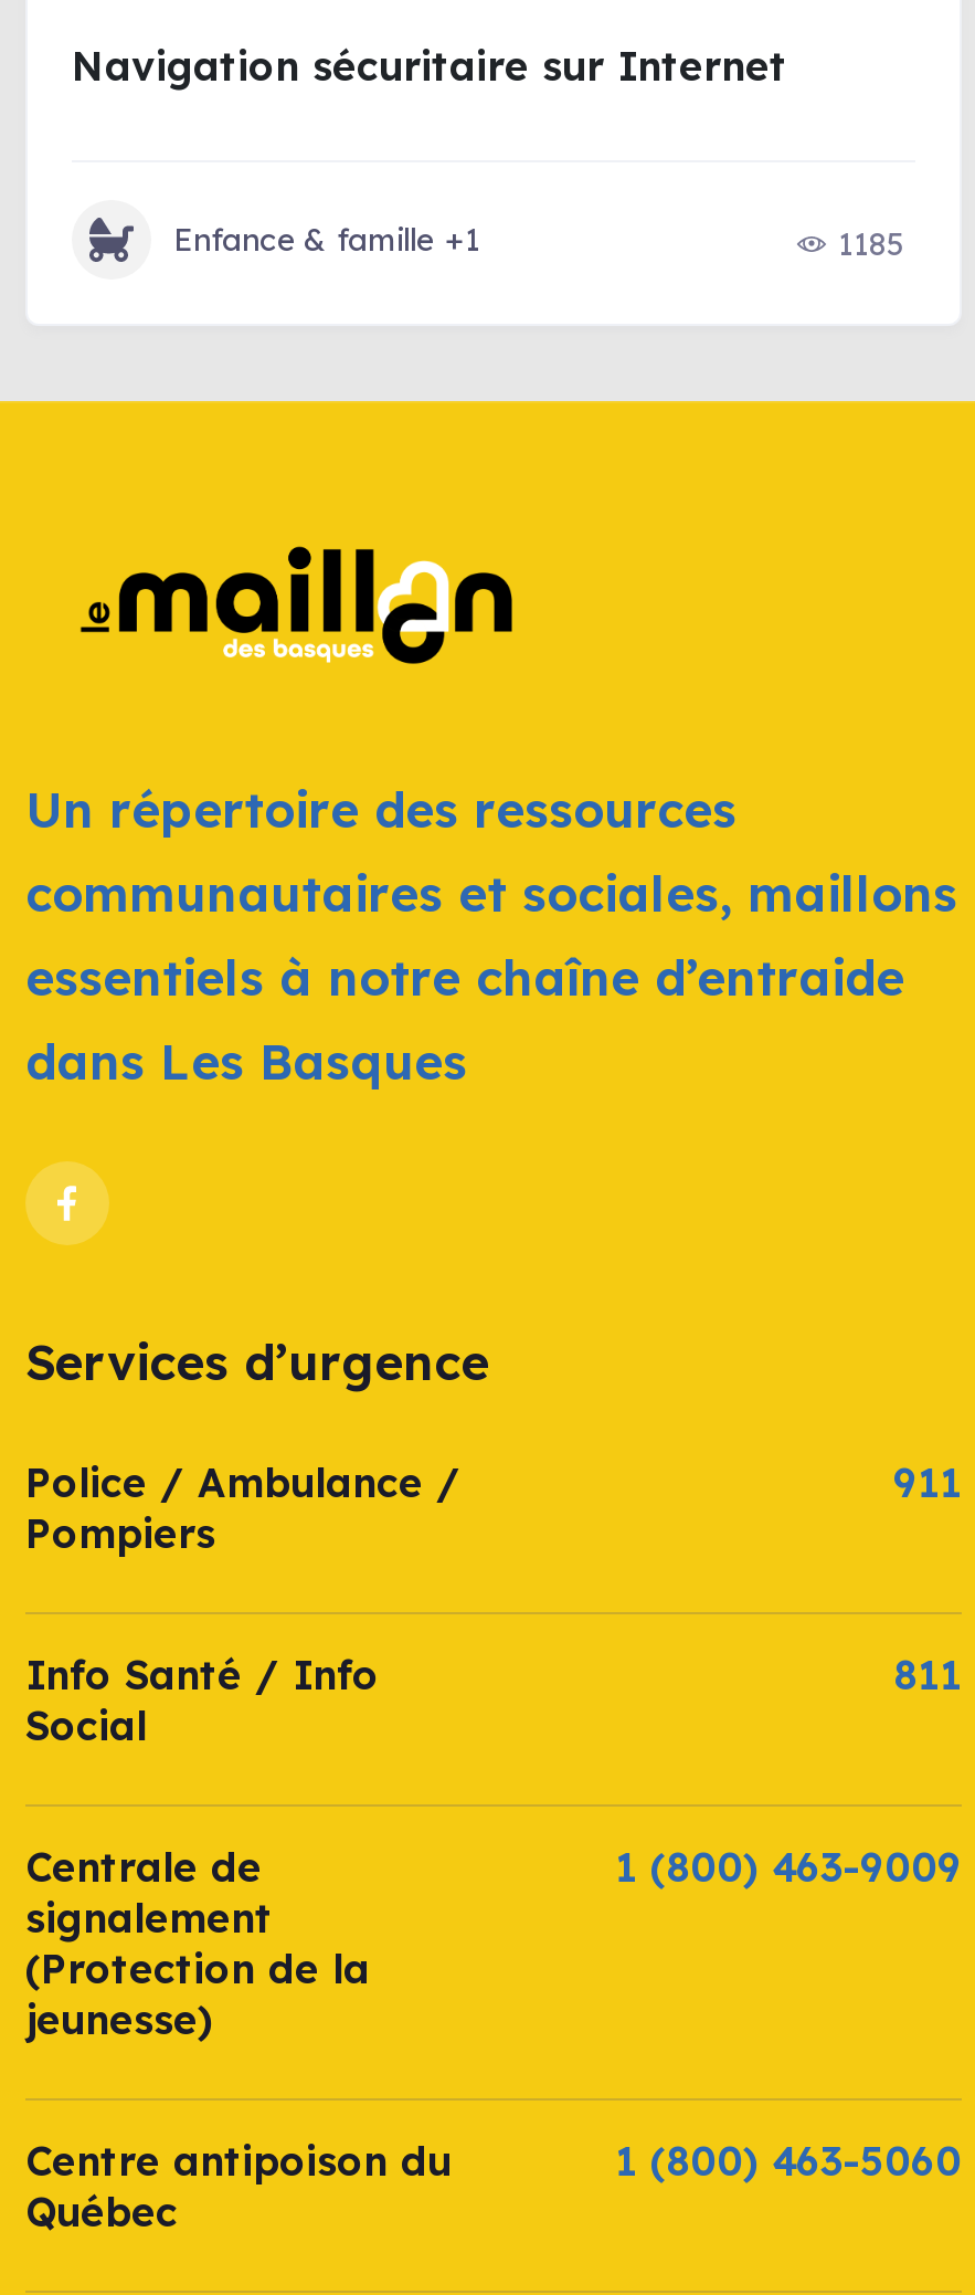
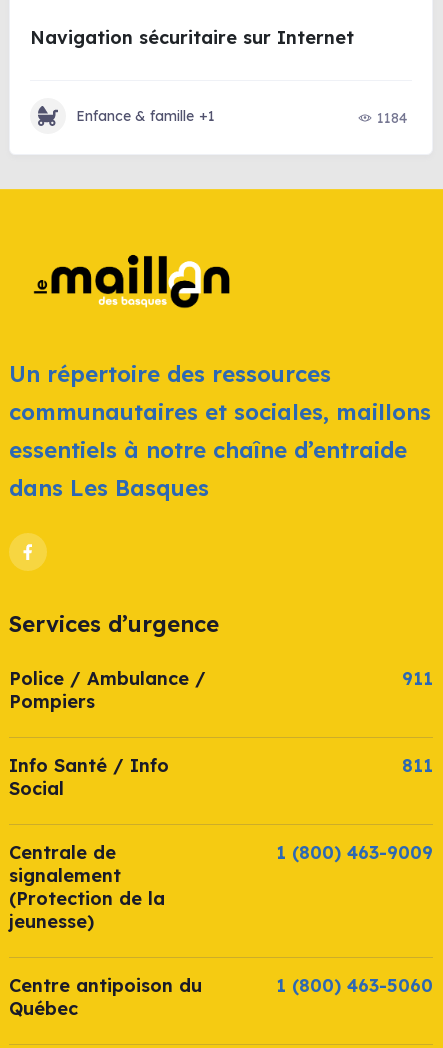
- 1185
+ 1184
